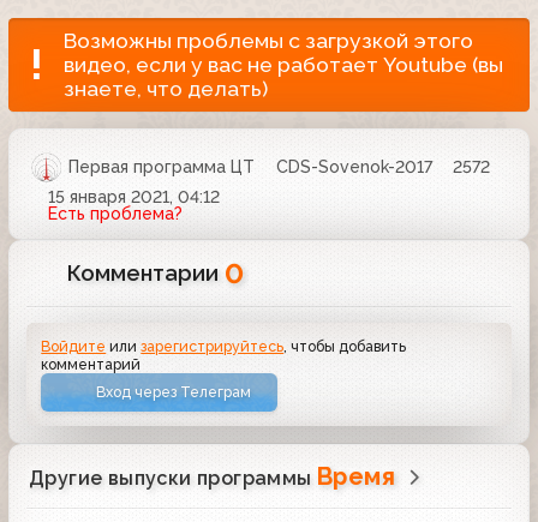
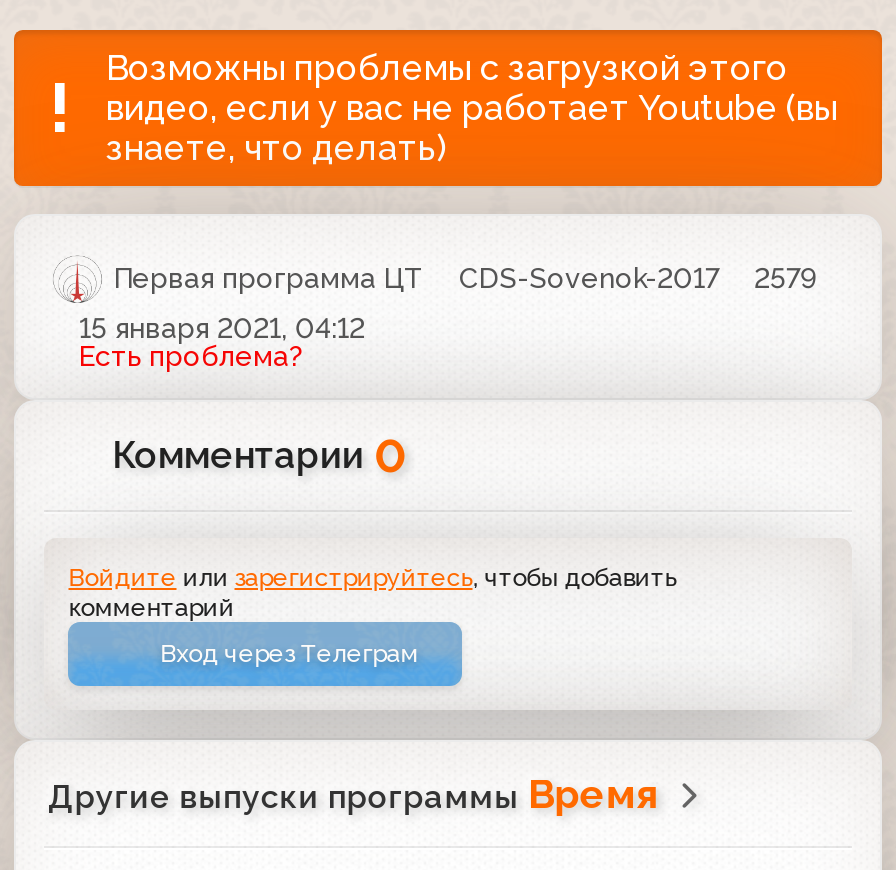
- Первая программа ЦТ CDS-Sovenok-2017 2572
+ Первая программа ЦТ CDS-Sovenok-2017 2579
